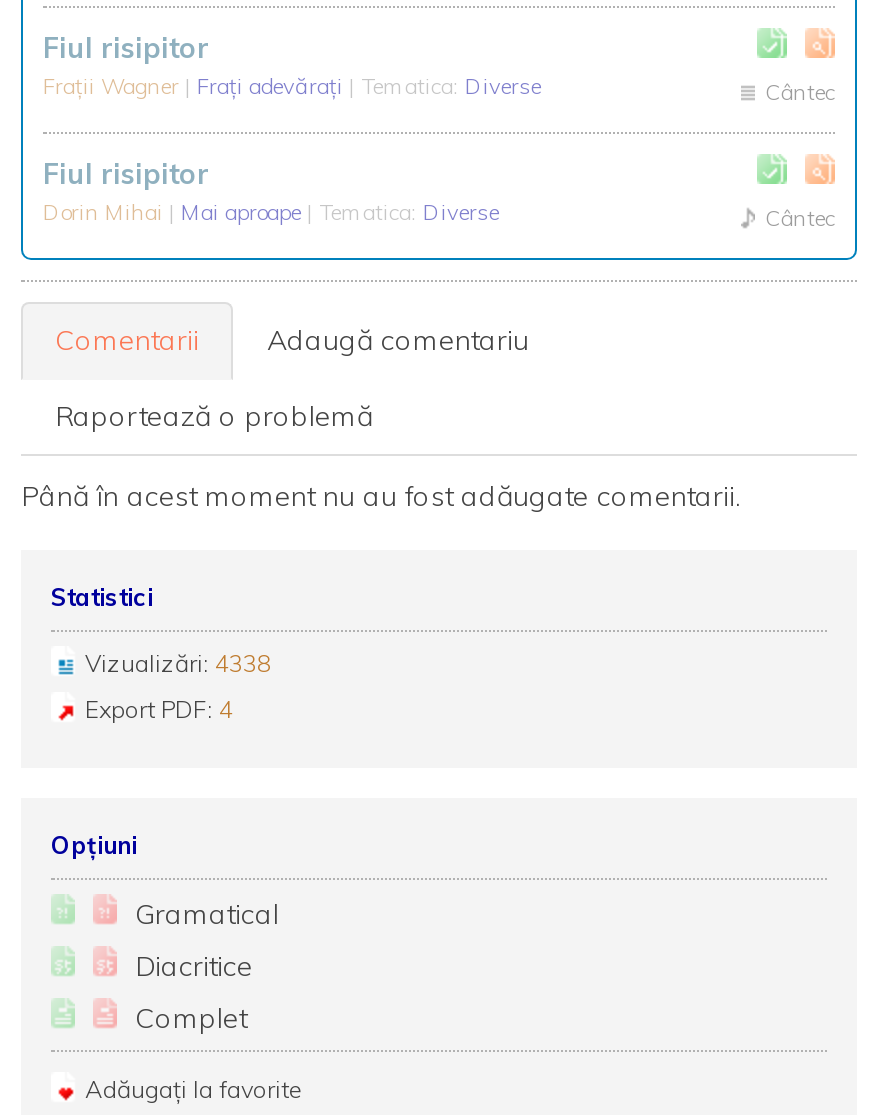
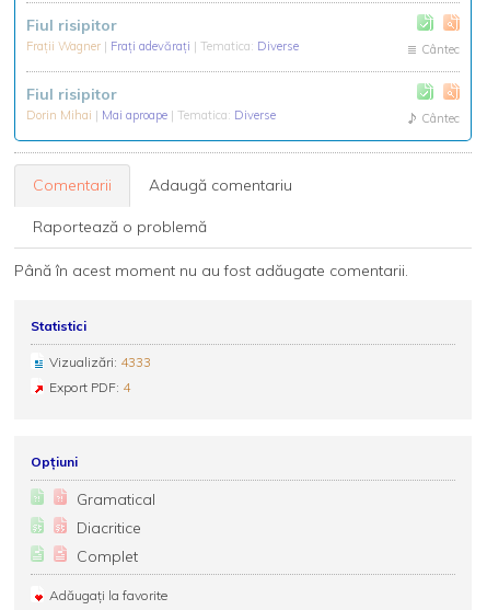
- Vizualizări: 4338
+ Vizualizări: 4333
